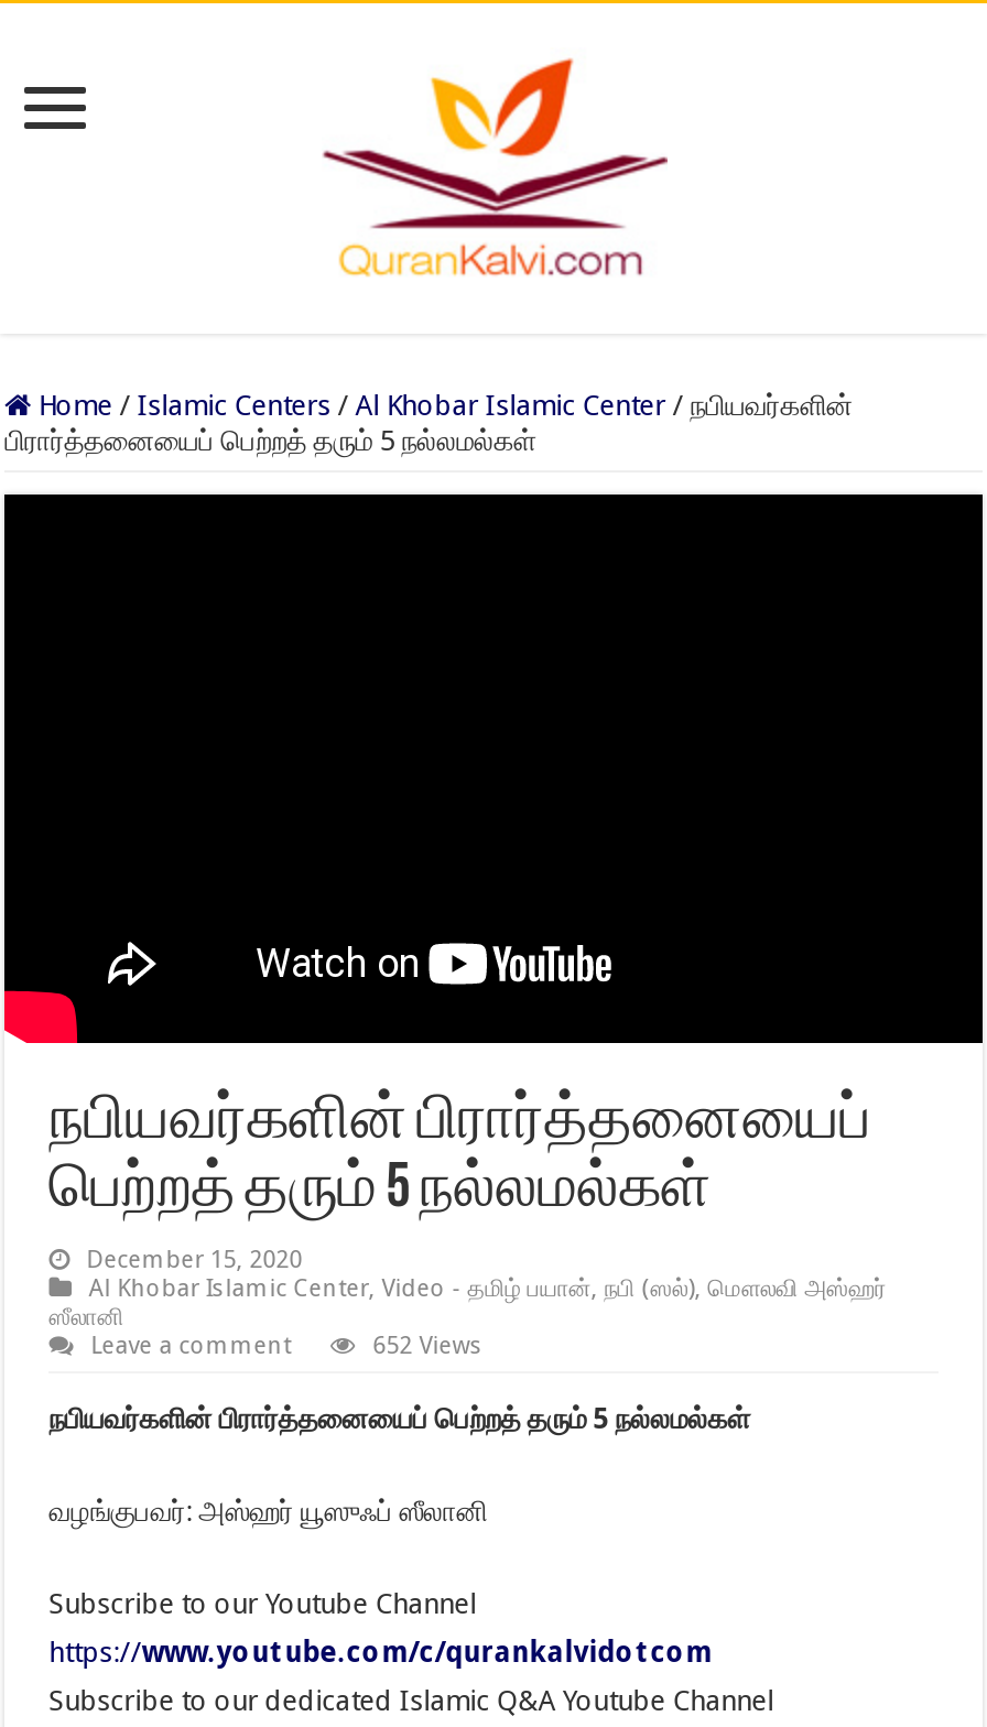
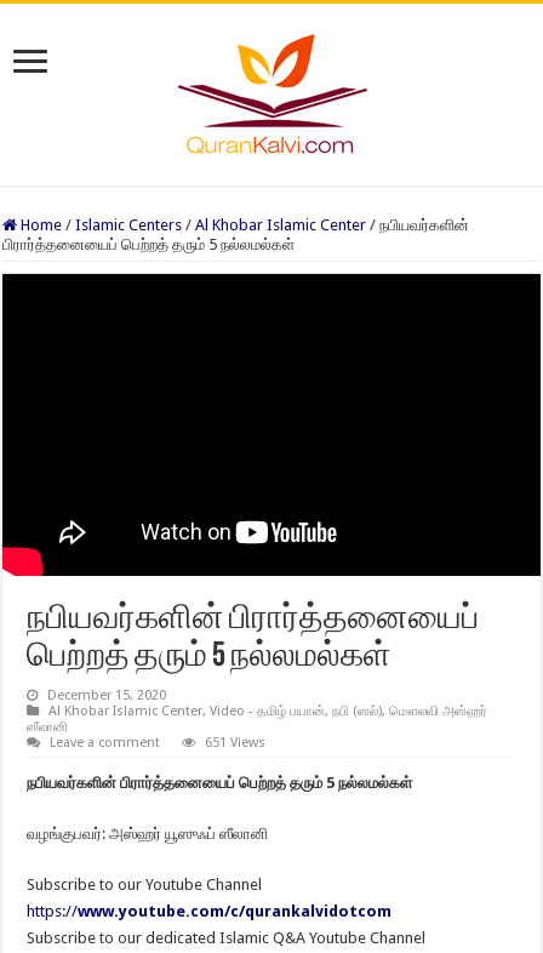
- 652 Views
+ 651 Views
